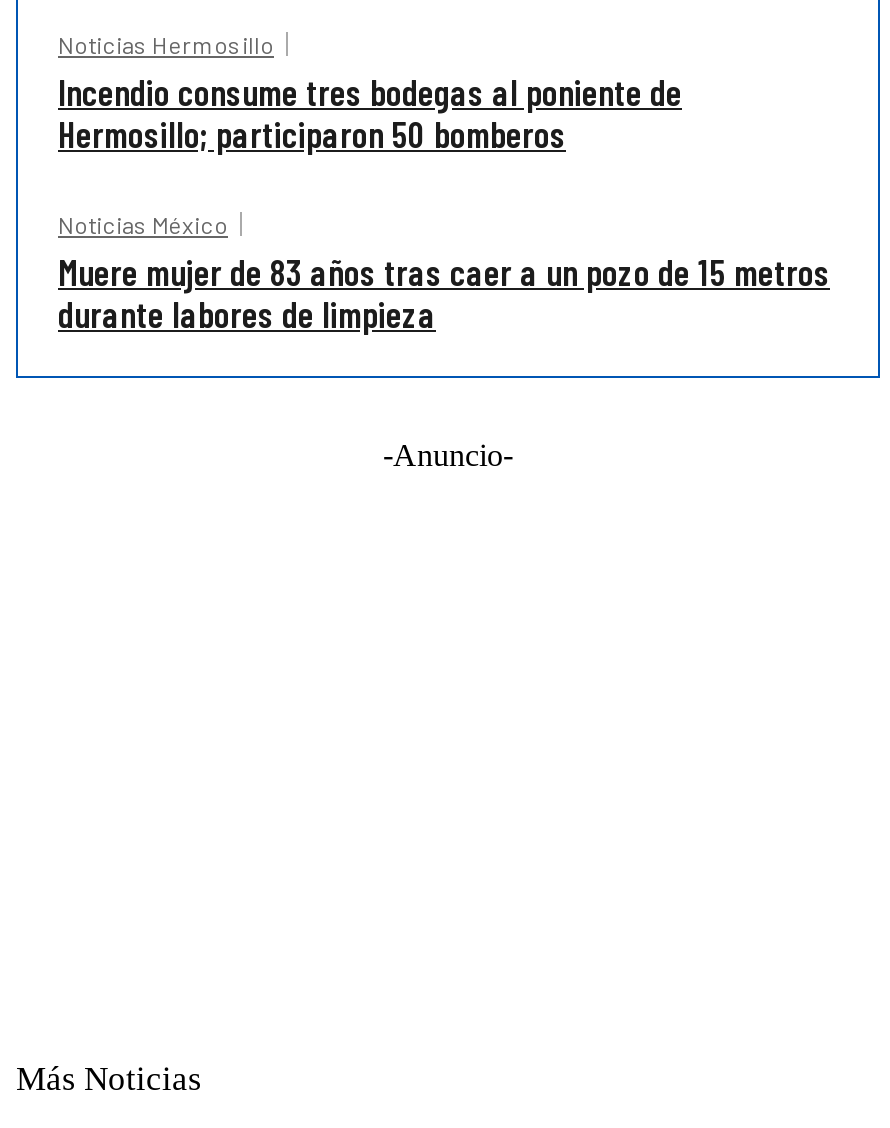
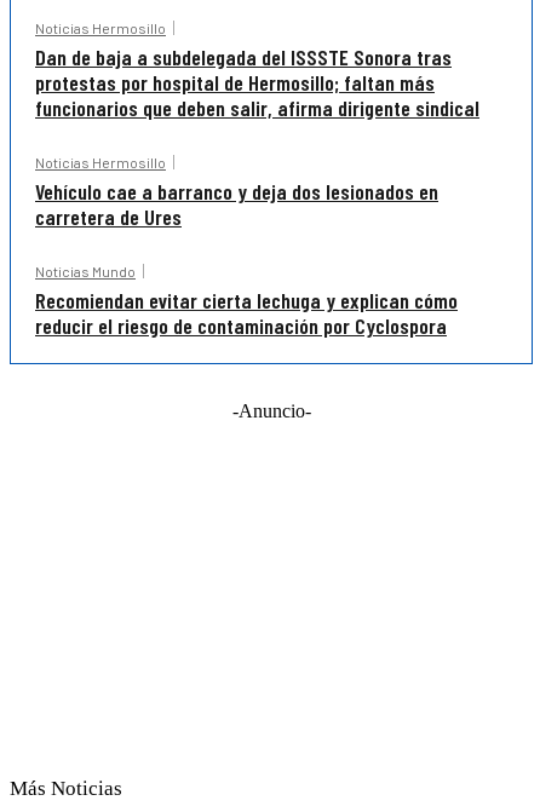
- Incendio consume tres bodegas al poniente de
- Hermosillo; participaron 50 bomberos
- Noticias México
- Muere mujer de 83 años tras caer a un pozo de 15 metros
- durante labores de limpieza
+ Dan de baja a subdelegada del ISSSTE Sonora tras
+ protestas por hospital de Hermosillo; faltan más
+ funcionarios que deben salir, afirma dirigente sindical
+ Noticias Hermosillo
+ Vehículo cae a barranco y deja dos lesionados en
+ carretera de Ures
+ Noticias Mundo
+ Recomiendan evitar cierta lechuga y explican cómo
+ reducir el riesgo de contaminación por Cyclospora
